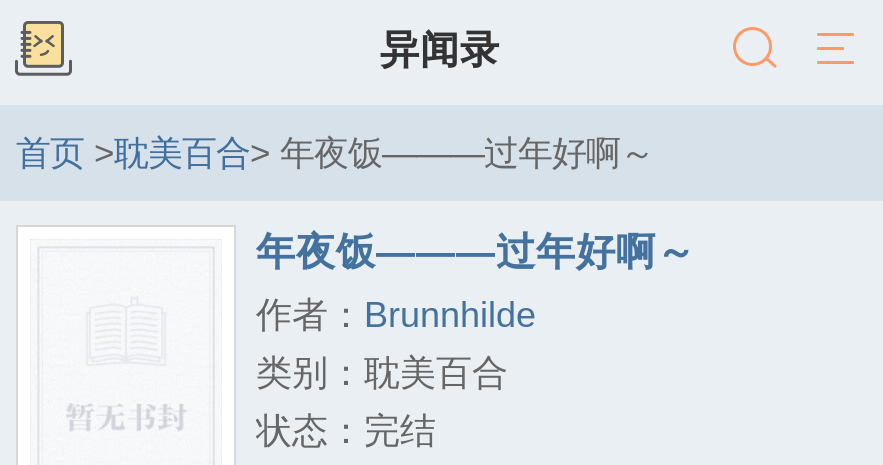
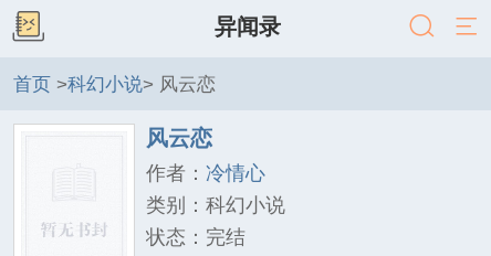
- 首页>耽美百合> 年夜饭———过年好啊～
+ 首页>科幻小说> 风云恋

- 年夜饭———过年好啊～
+ 风云恋

- 作者：Brunnhilde
- 类别：耽美百合
+ 作者：冷情心
+ 类别：科幻小说
